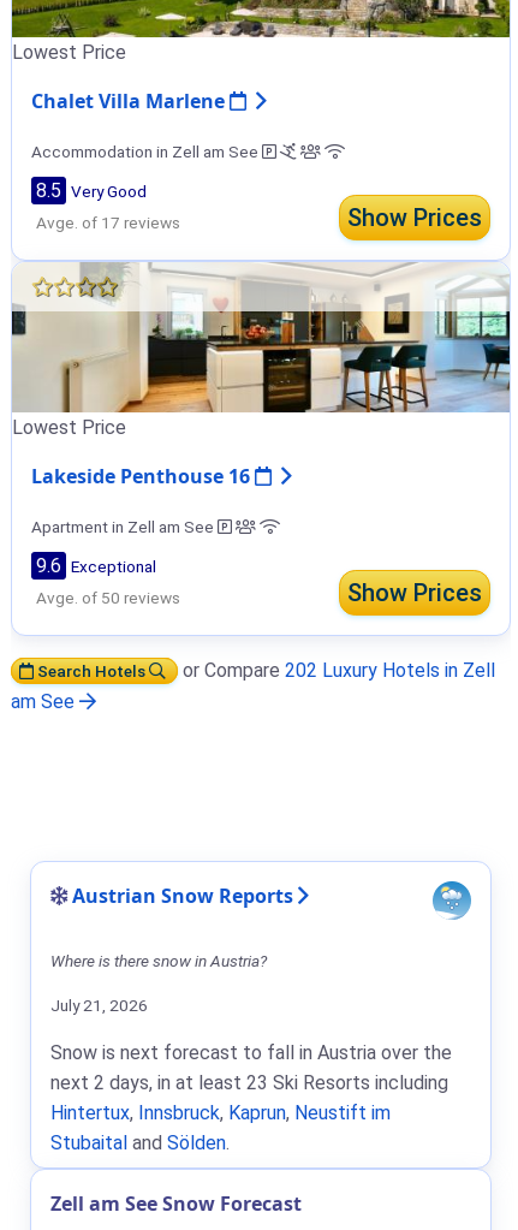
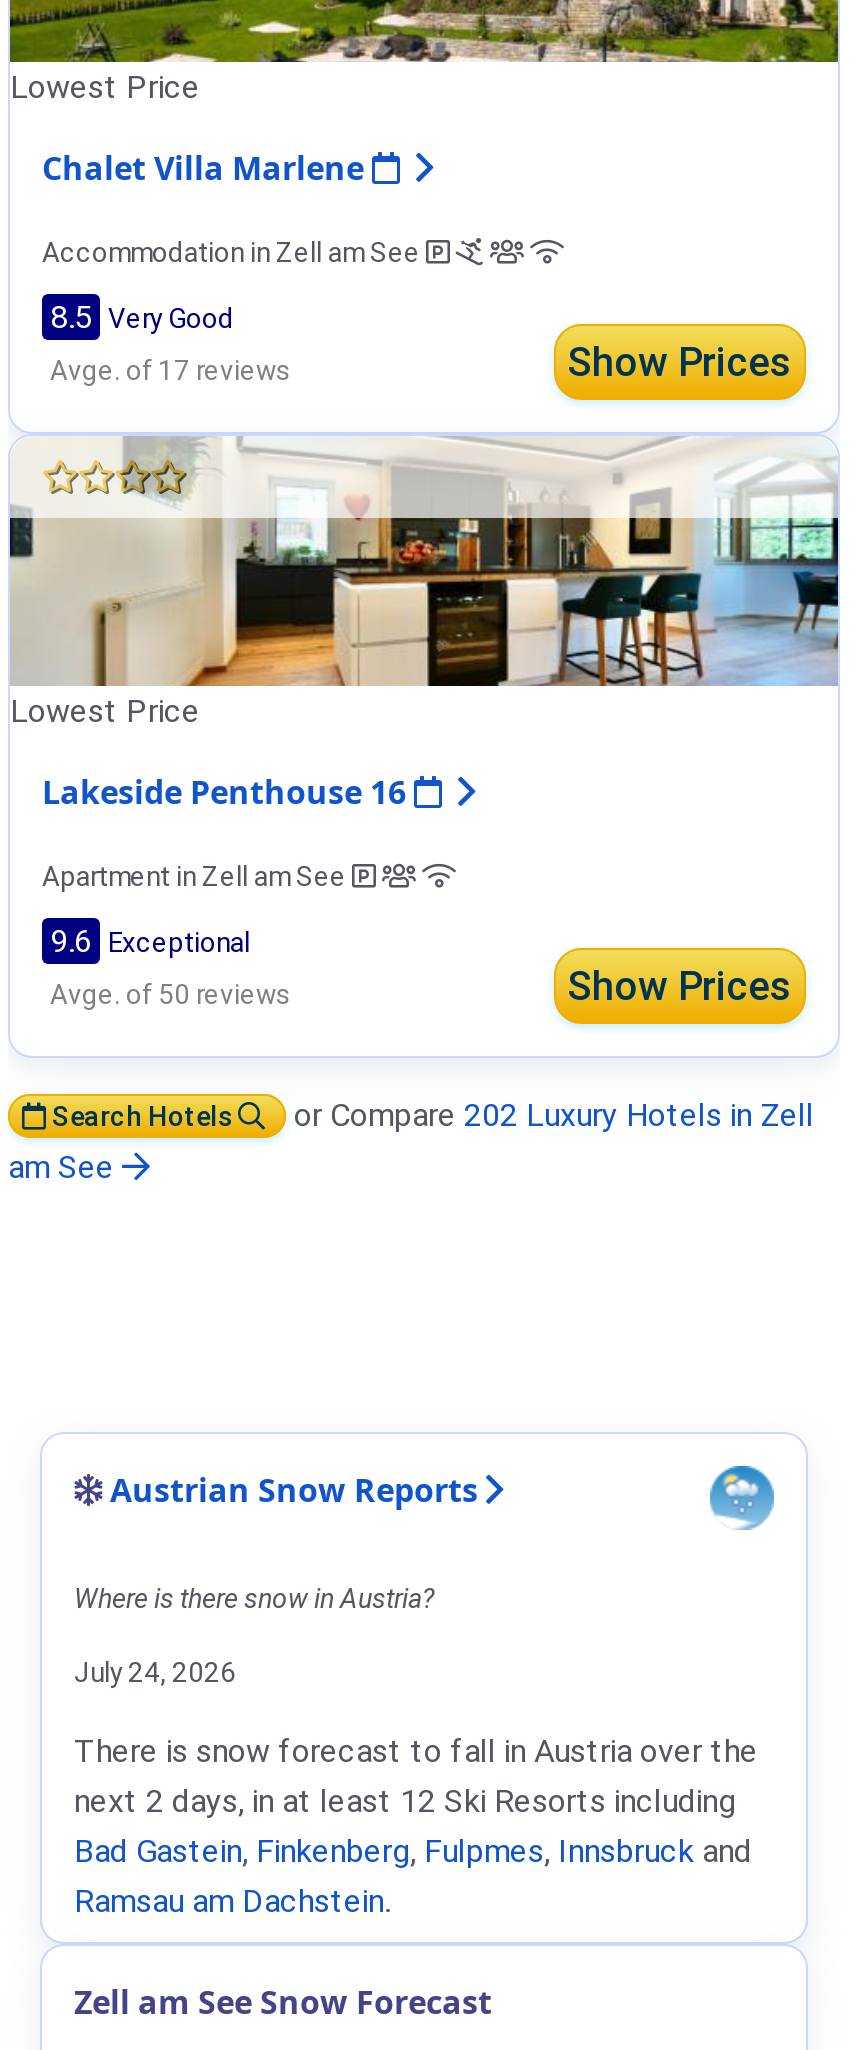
- July 21, 2026
+ July 24, 2026

- Snow is next forecast to fall in Austria over the
- next 2 days, in at least 23 Ski Resorts including
- Hintertux, Innsbruck, Kaprun, Neustift im
- Stubaital and Sölden.
+ There is snow forecast to fall in Austria over the
+ next 2 days, in at least 12 Ski Resorts including
+ Bad Gastein, Finkenberg, Fulpmes, Innsbruck and
+ Ramsau am Dachstein.
